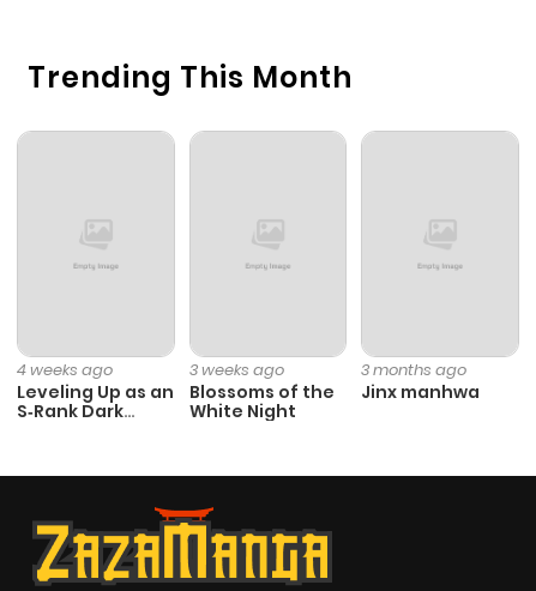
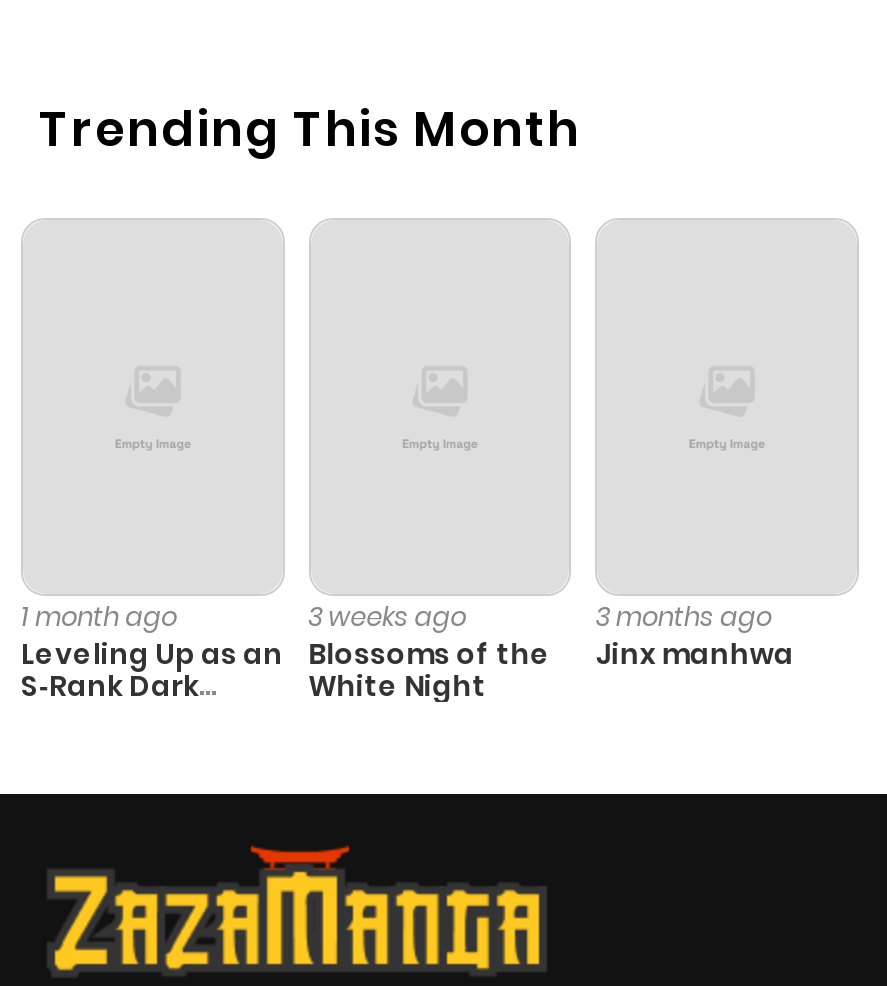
- 4 weeks ago
+ 1 month ago
